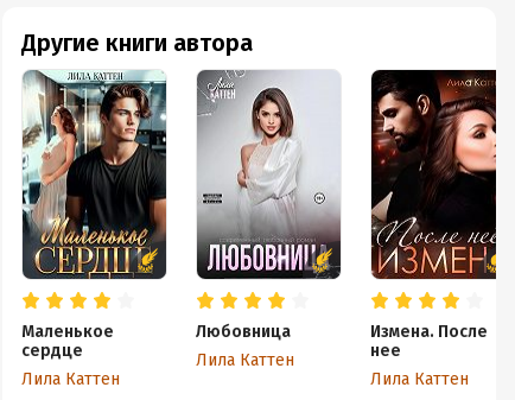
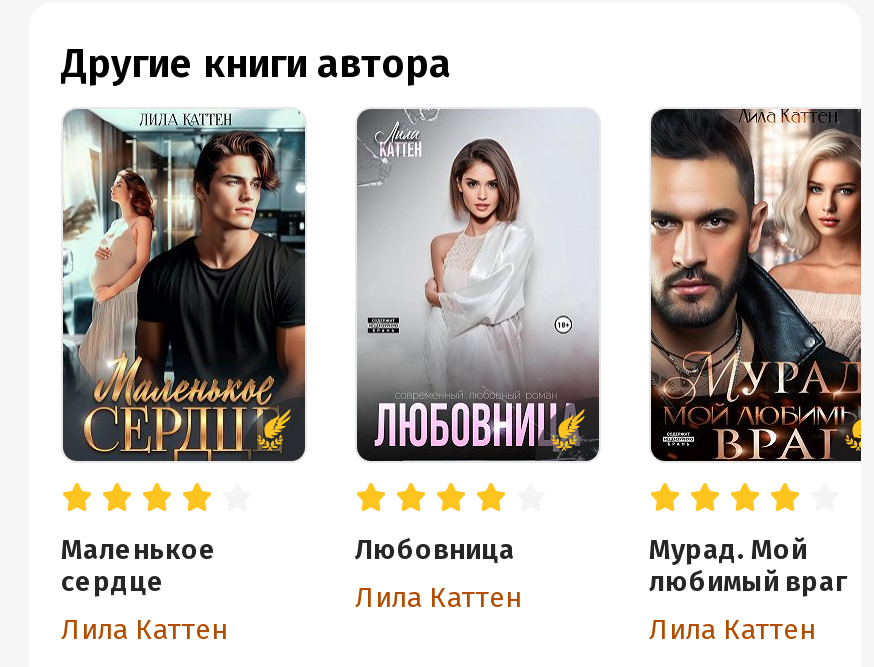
- [image]
- Измена. После
- нее
+ [image]
+ Мурад. Мой
+ любимый враг
